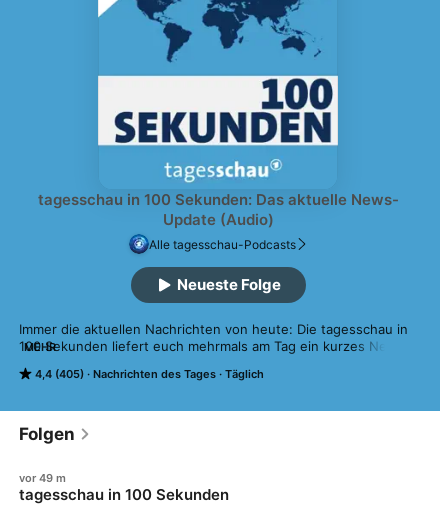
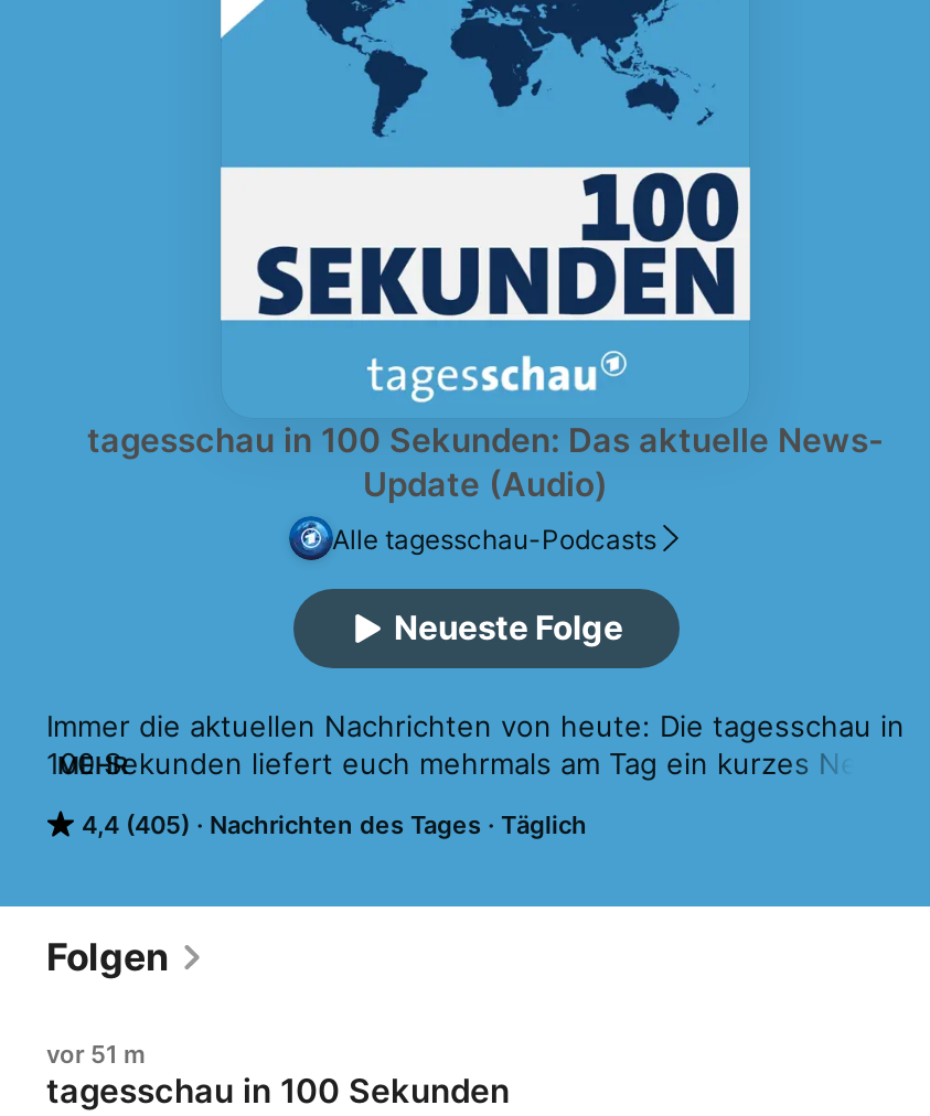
- vor 49 m
+ vor 51 m
